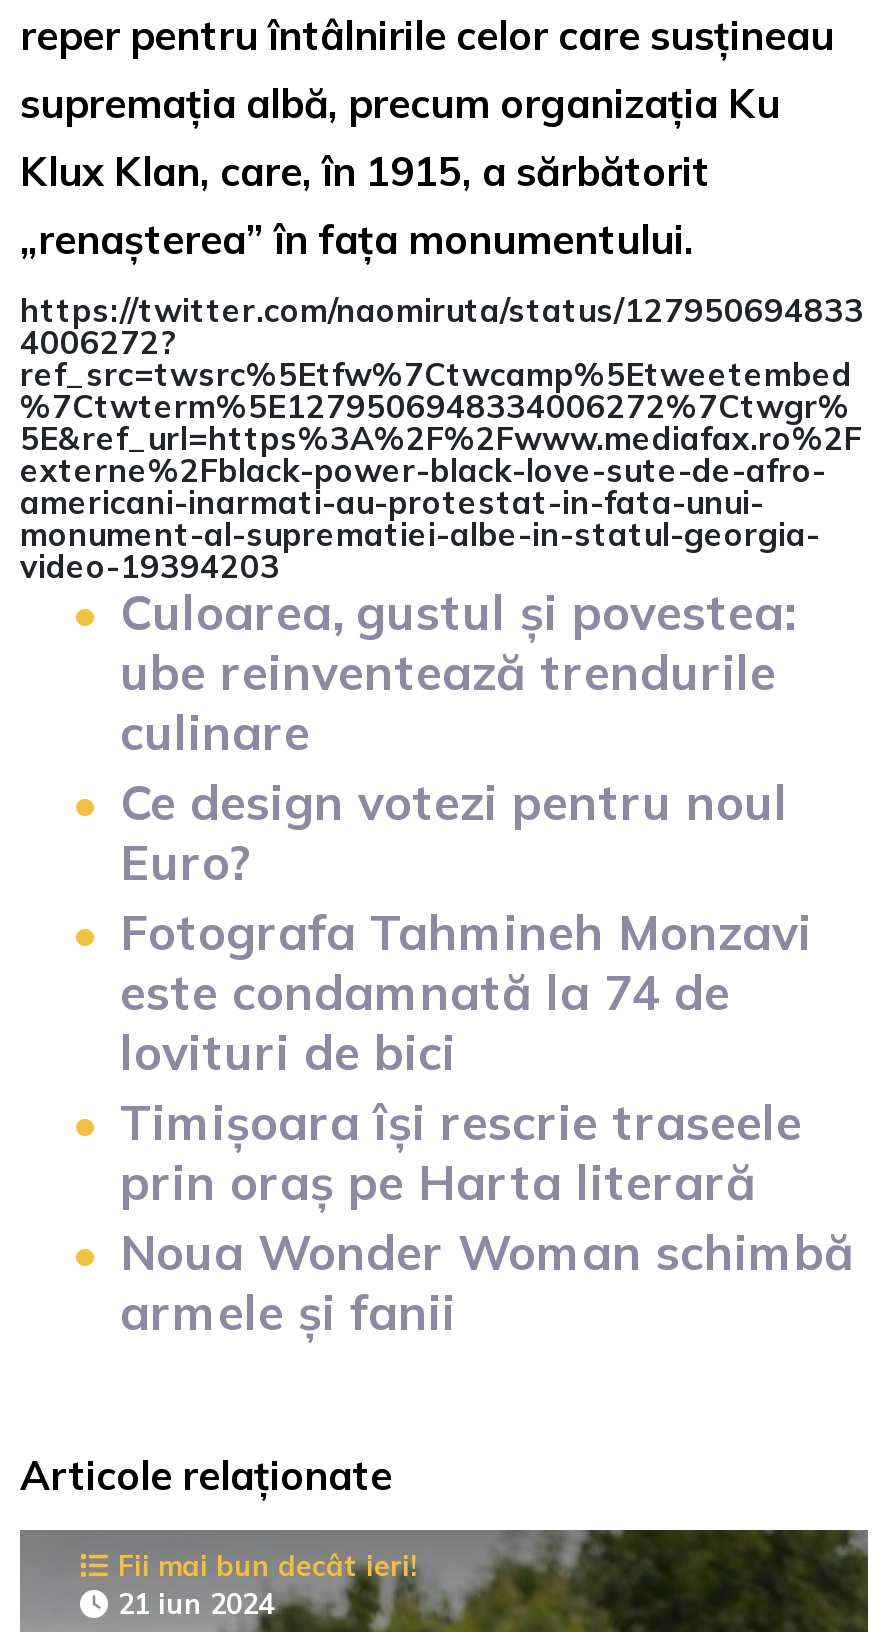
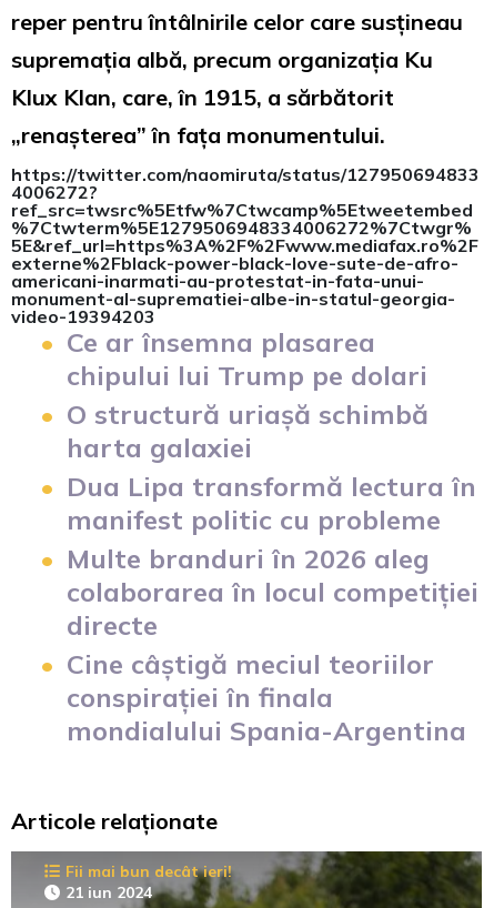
- Culoarea, gustul și povestea:
- ube reinventează trendurile
- culinare
- Ce design votezi pentru noul
- Euro?
- Fotografa Tahmineh Monzavi
- este condamnată la 74 de
- lovituri de bici
- Timișoara își rescrie traseele
- prin oraș pe Harta literară
- Noua Wonder Woman schimbă
- armele și fanii
+ Ce ar însemna plasarea
+ chipului lui Trump pe dolari
+ O structură uriașă schimbă
+ harta galaxiei
+ Dua Lipa transformă lectura în
+ manifest politic cu probleme
+ Multe branduri în 2026 aleg
+ colaborarea în locul competiției
+ directe
+ Cine câștigă meciul teoriilor
+ conspirației în finala
+ mondialului Spania-Argentina
